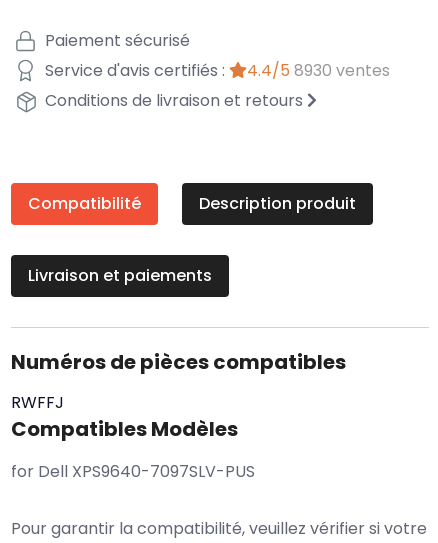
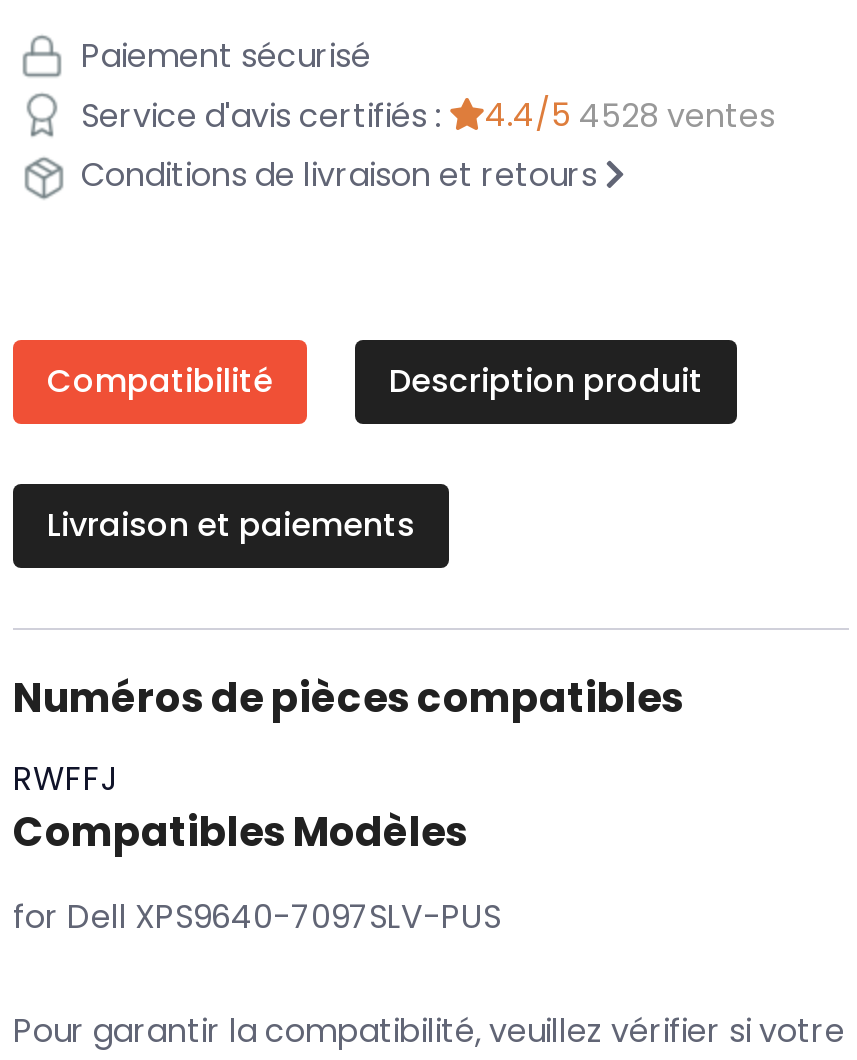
- Service d'avis certifiés : 4.4/5 8930 ventes
+ Service d'avis certifiés : 4.4/5 4528 ventes
